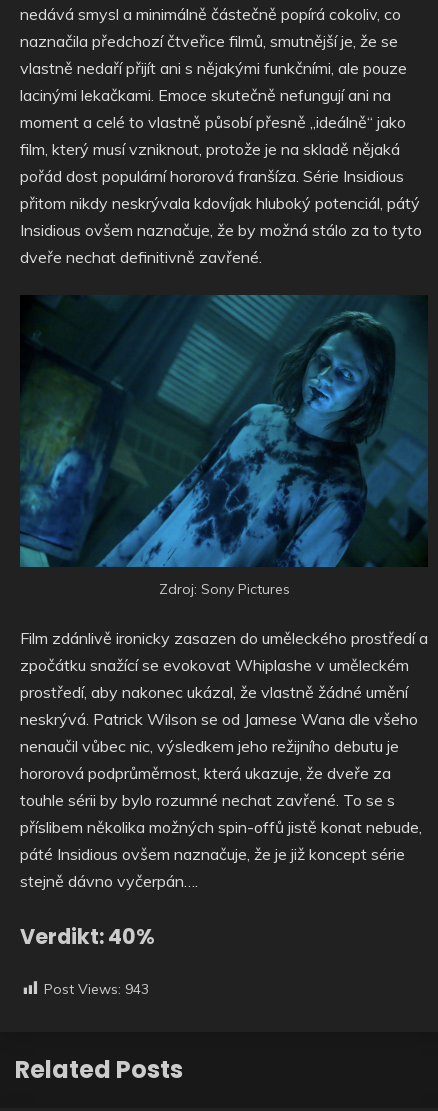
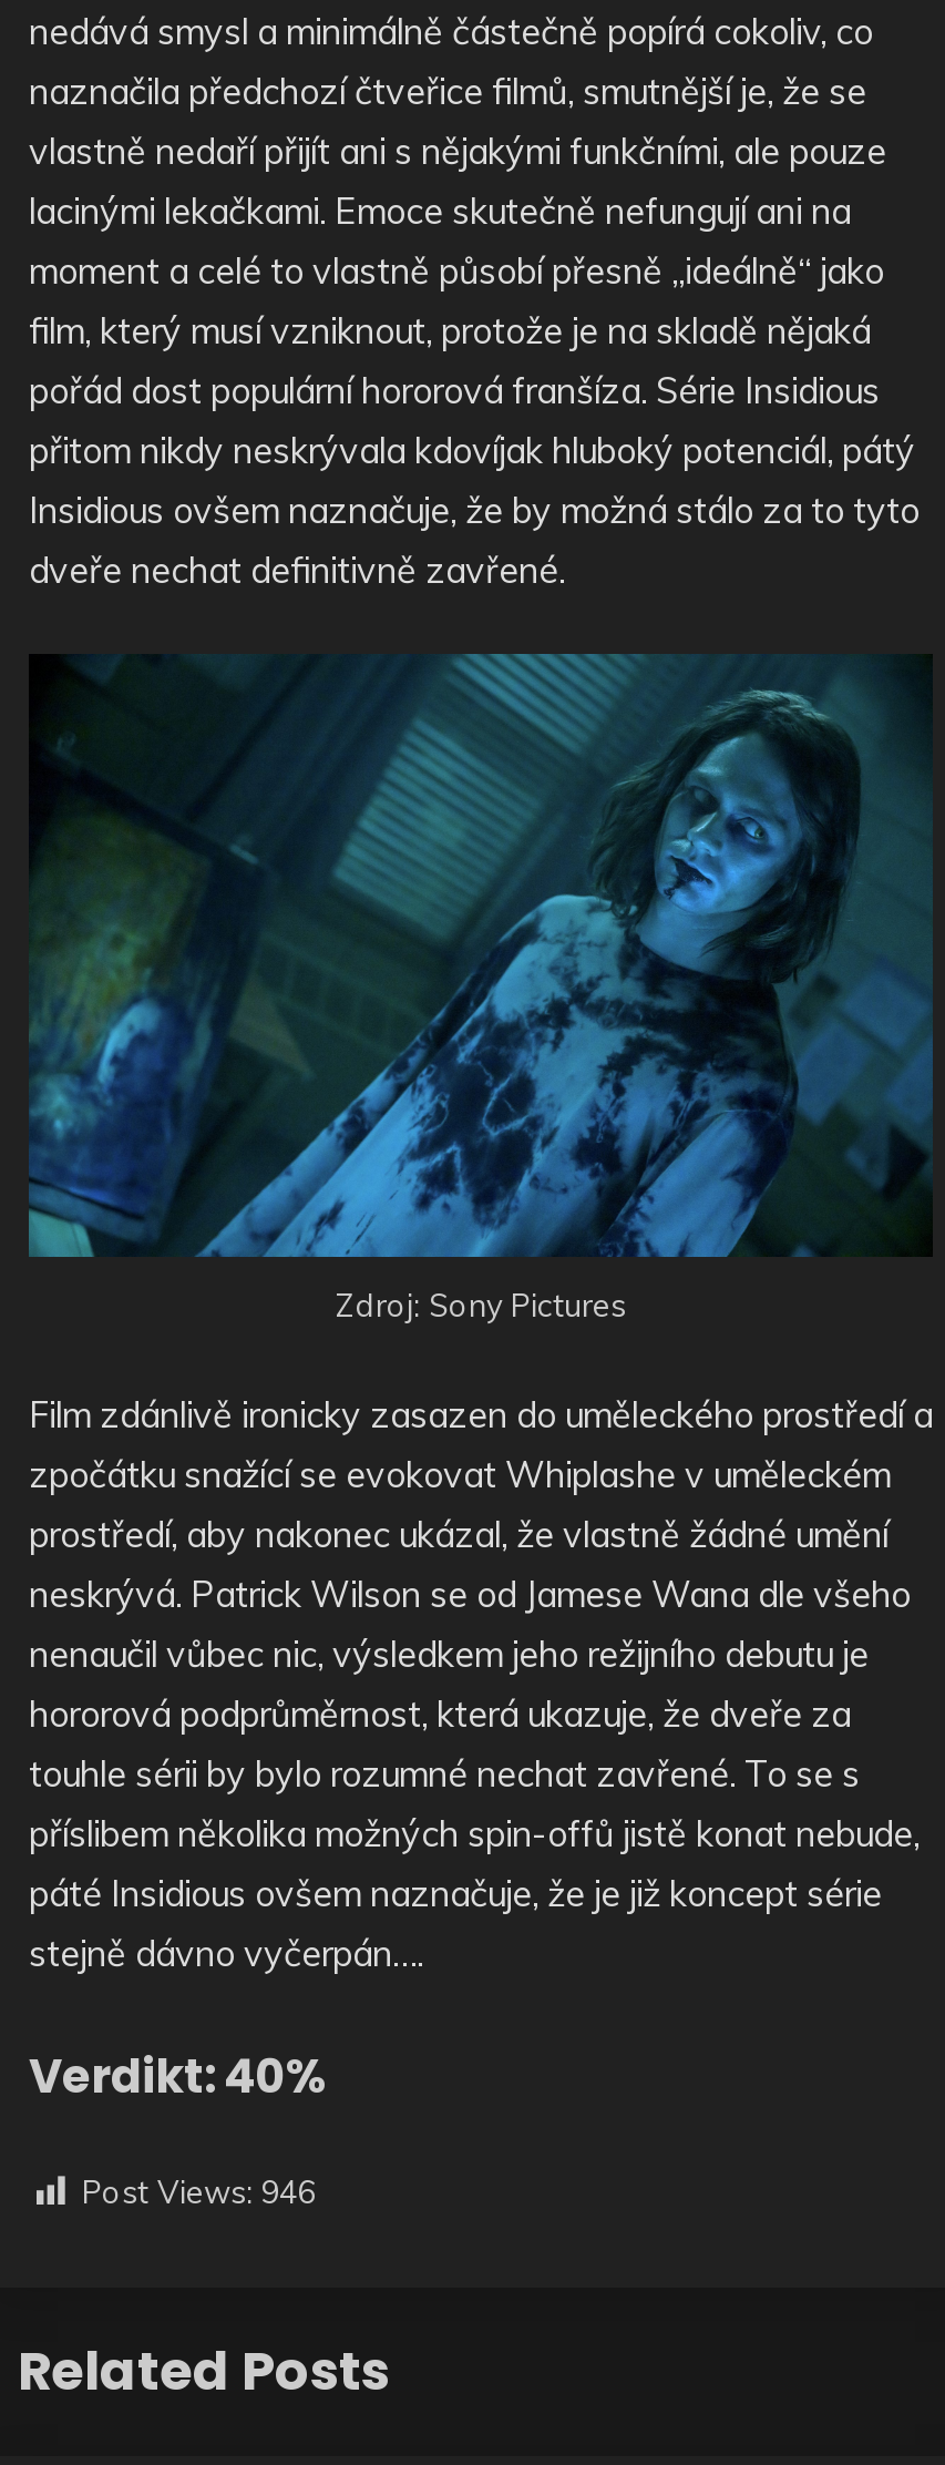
- Post Views: 943
+ Post Views: 946
